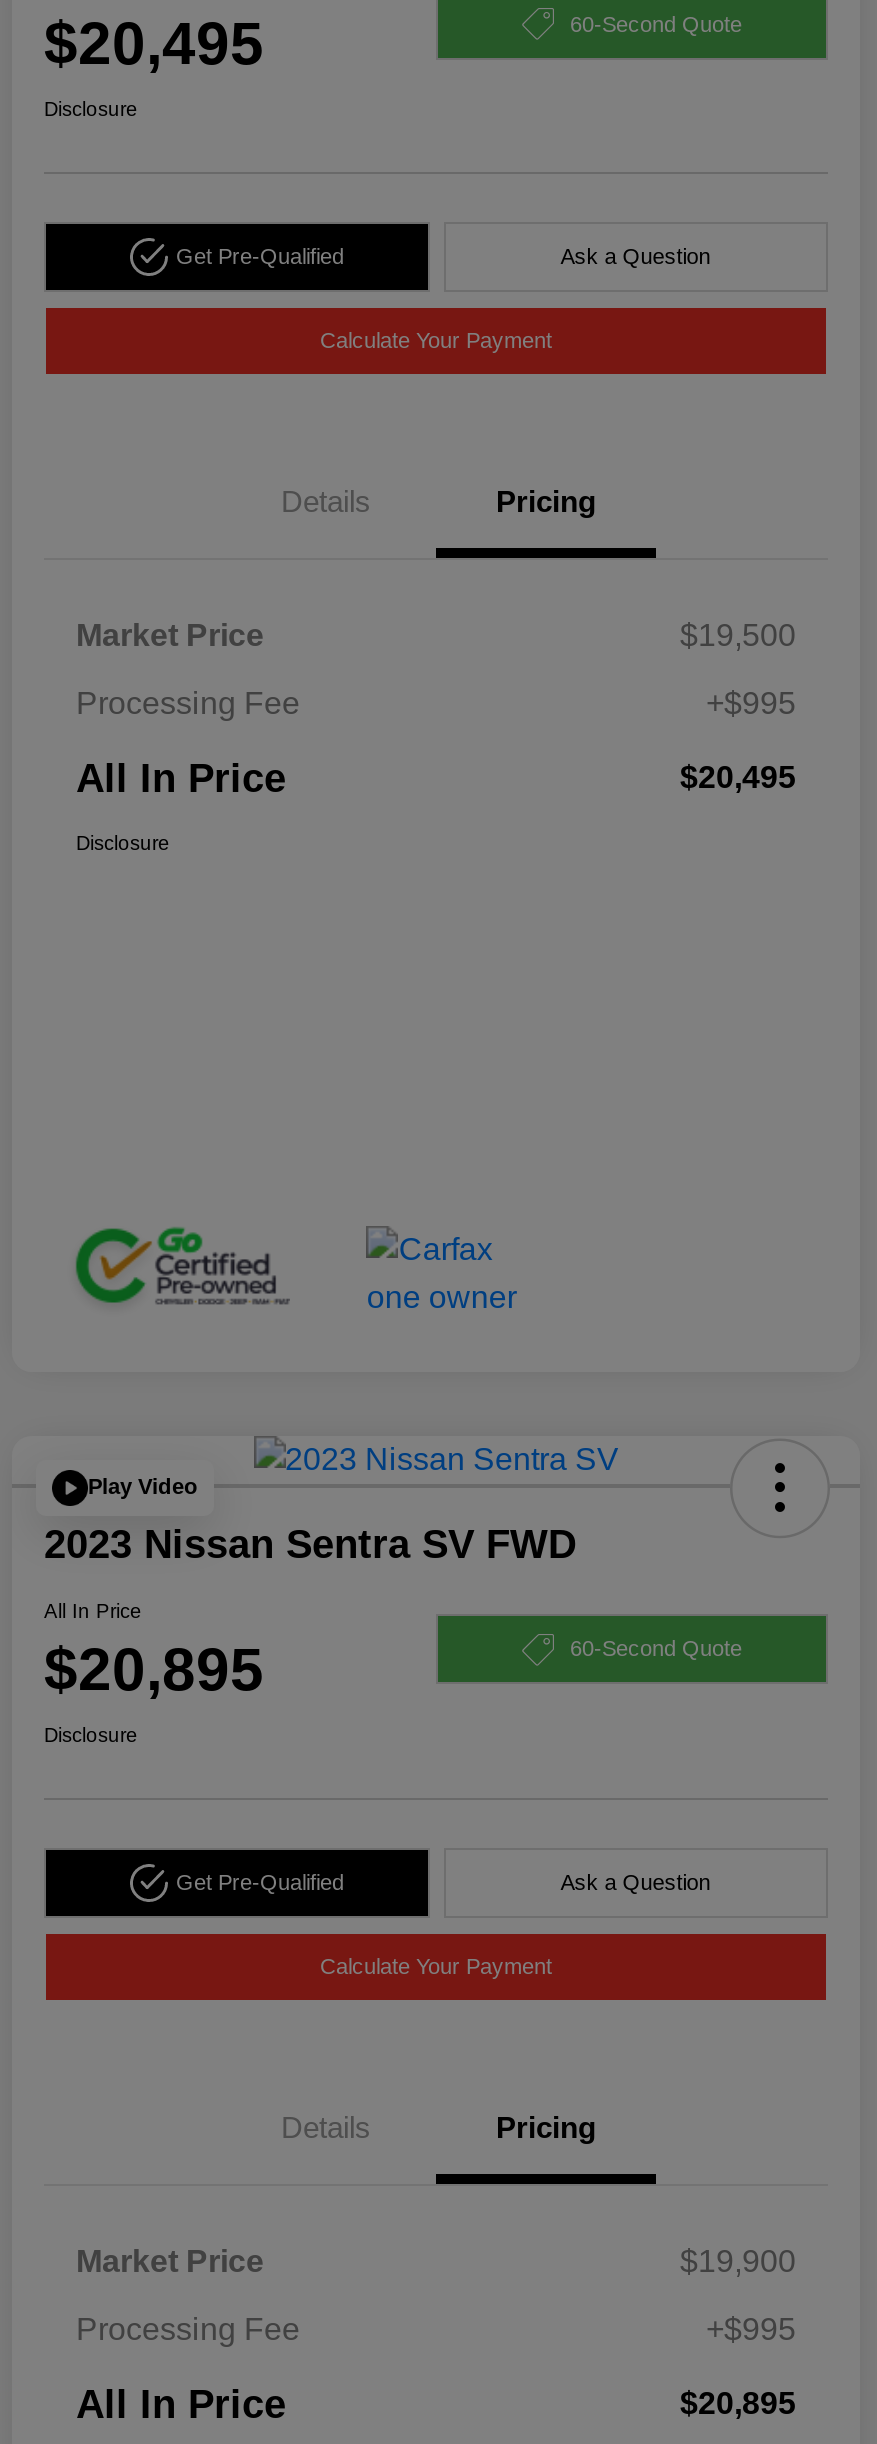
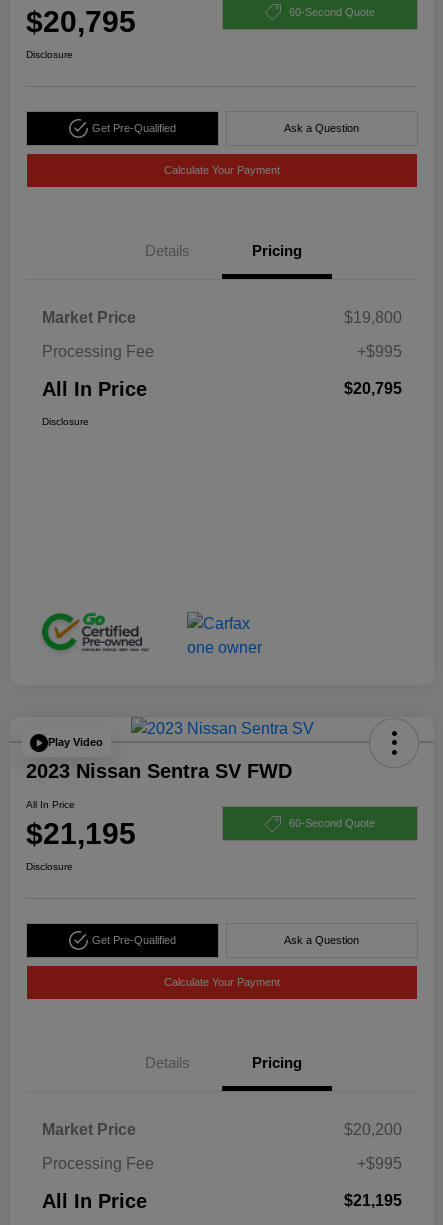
- $20,495
+ $20,795

- $19,500
+ $19,800

- $20,495
+ $20,795

- $20,895
+ $21,195

- $19,900
+ $20,200

- $20,895
+ $21,195
